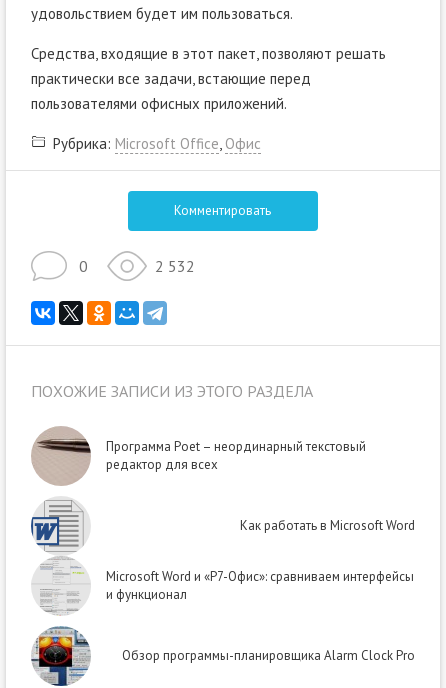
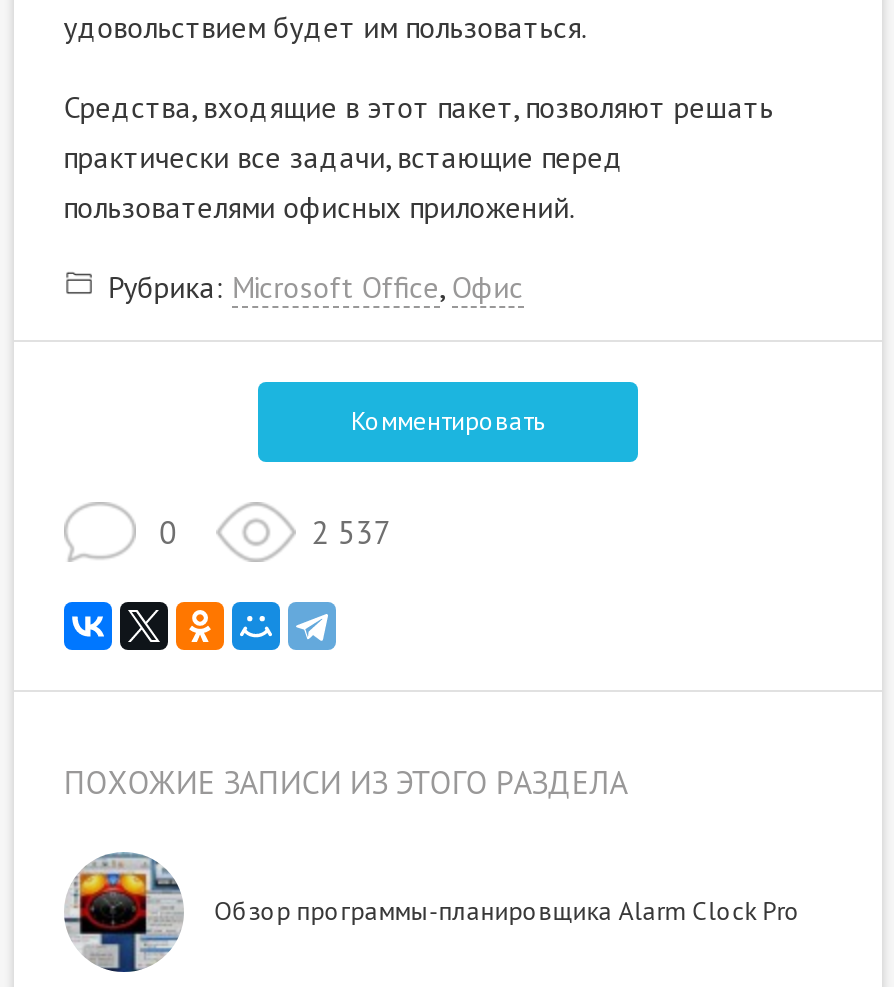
- 2 532
+ 2 537

- [image]
- Программа Poet – неординарный текстовый
- редактор для всех

- [image]
- Как работать в Microsoft Word
- Microsoft Word и «Р7-Офис»: сравниваем интерфейсы
- и функционал
